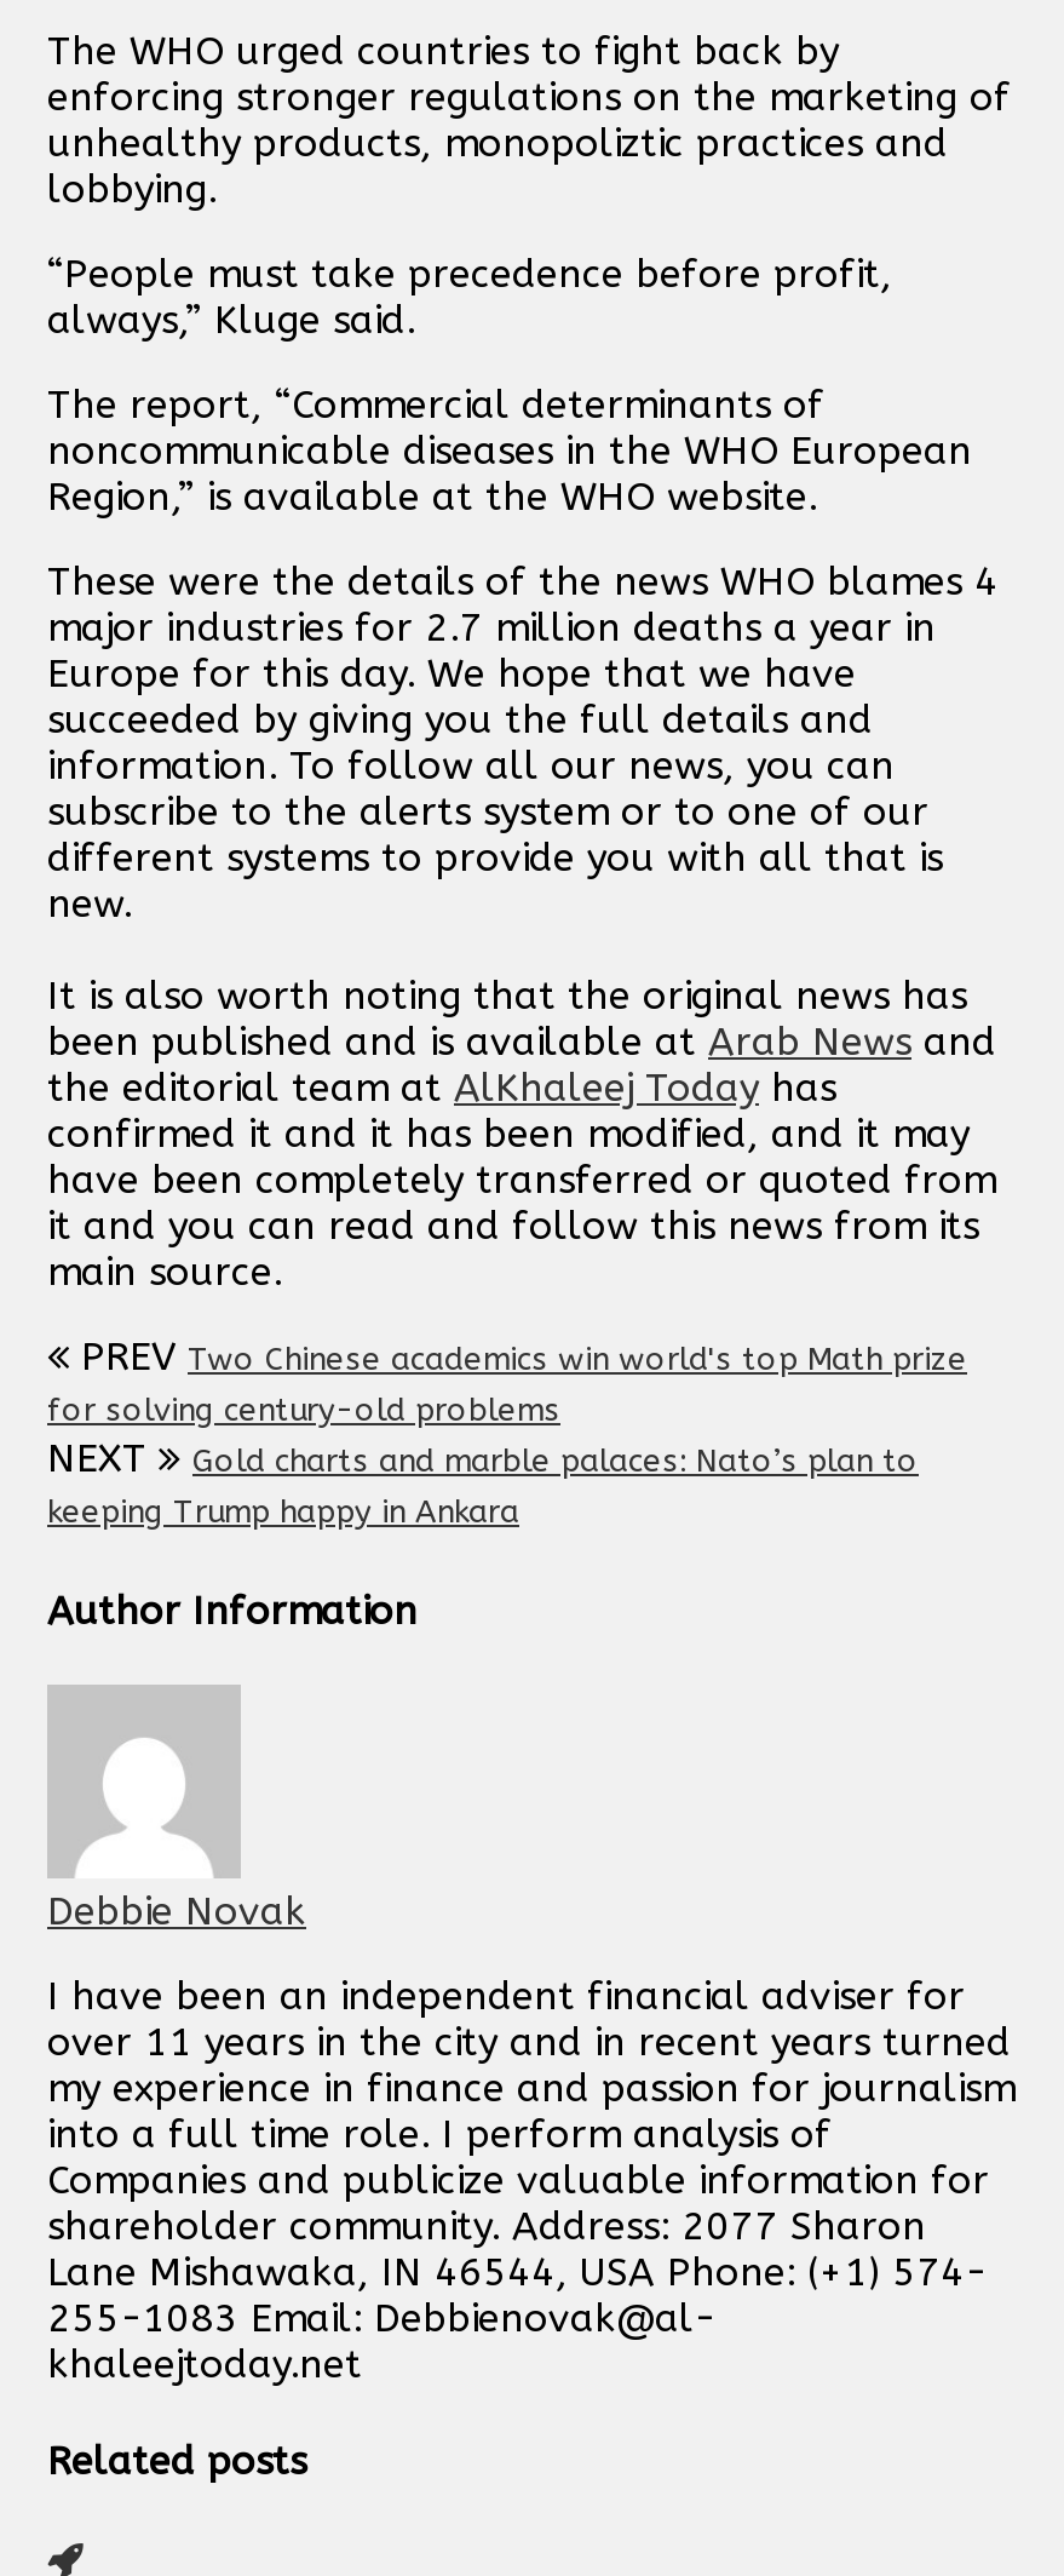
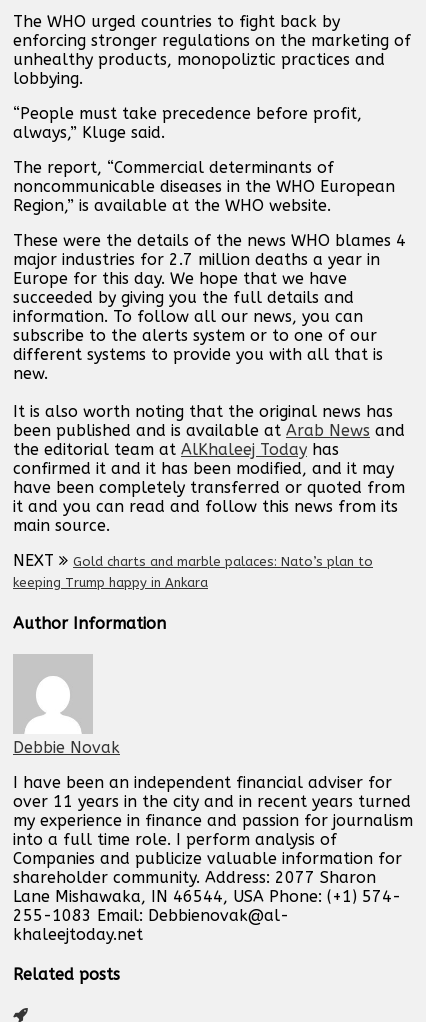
- PREV Two Chinese academics win world's top Math prize
- for solving century-old problems
